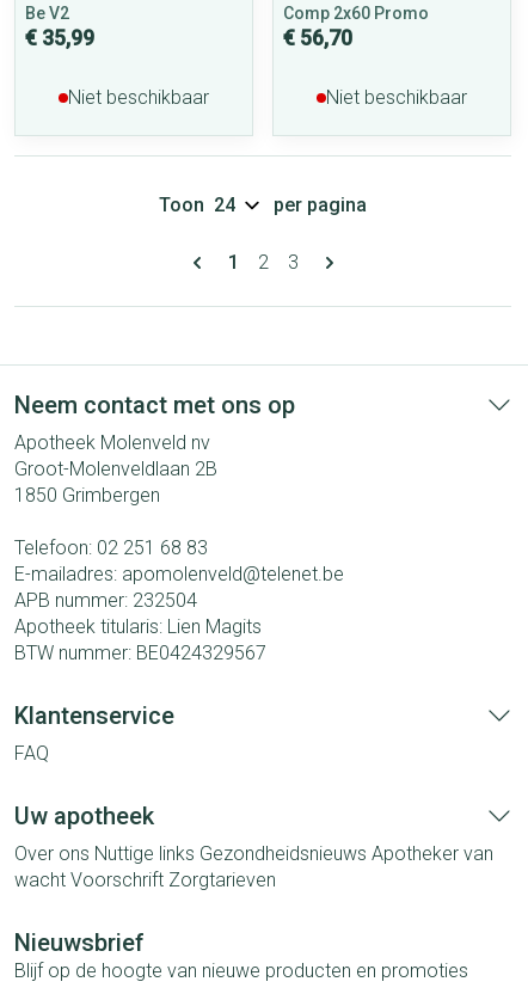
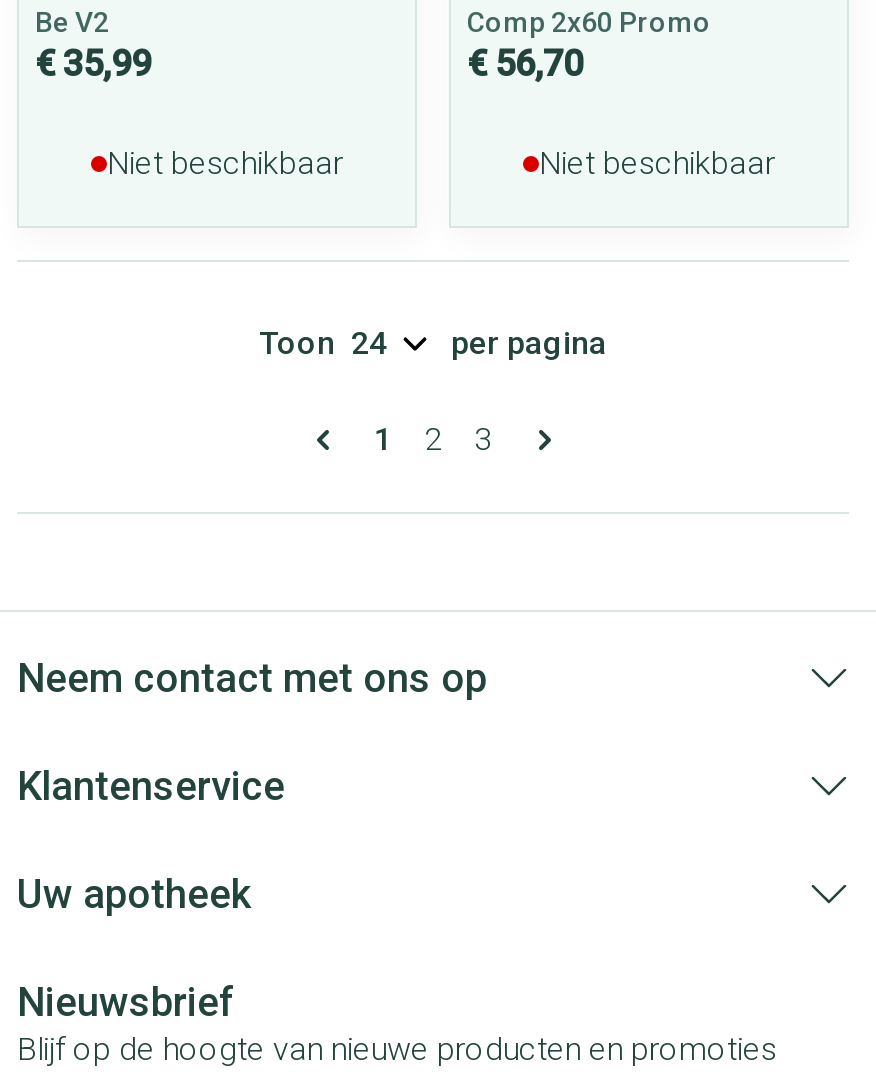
- Apotheek Molenveld nv
- Groot-Molenveldlaan 2B
- 1850 Grimbergen
- Telefoon: 02 251 68 83
- E-mailadres: apomolenveld@telenet.be
- APB nummer: 232504
- Apotheek titularis: Lien Magits
- BTW nummer: BE0424329567

- FAQ

- Over ons Nuttige links Gezondheidsnieuws Apotheker van
- wacht Voorschrift Zorgtarieven
